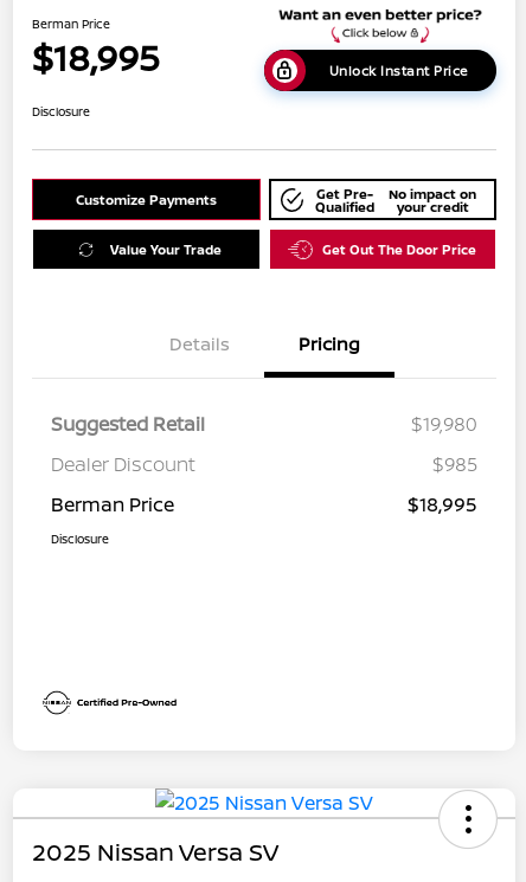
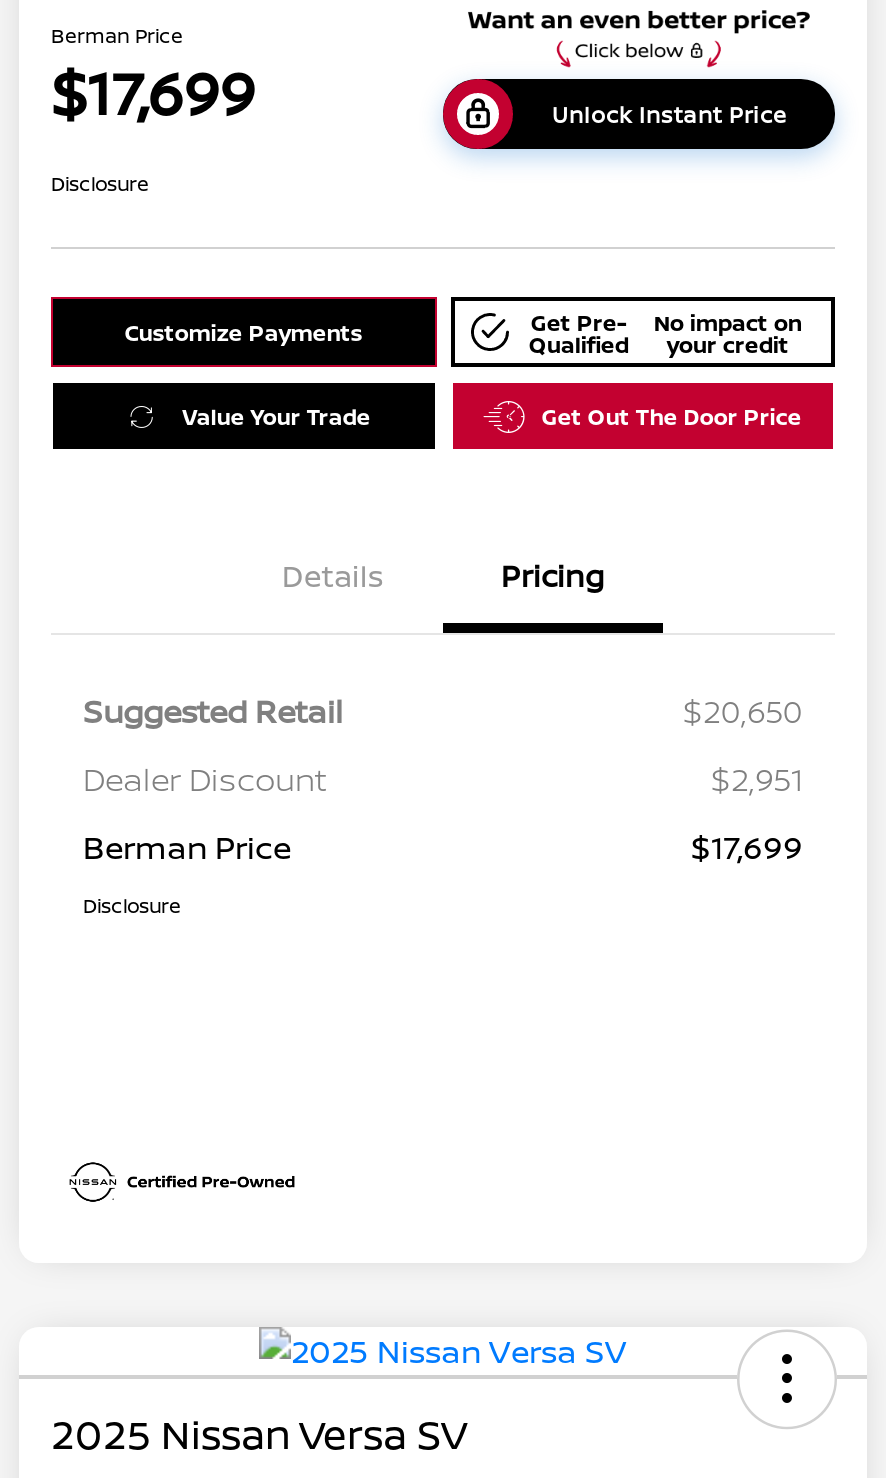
- $18,995
+ $17,699

- $19,980
+ $20,650

- $985
+ $2,951

- $18,995
+ $17,699
